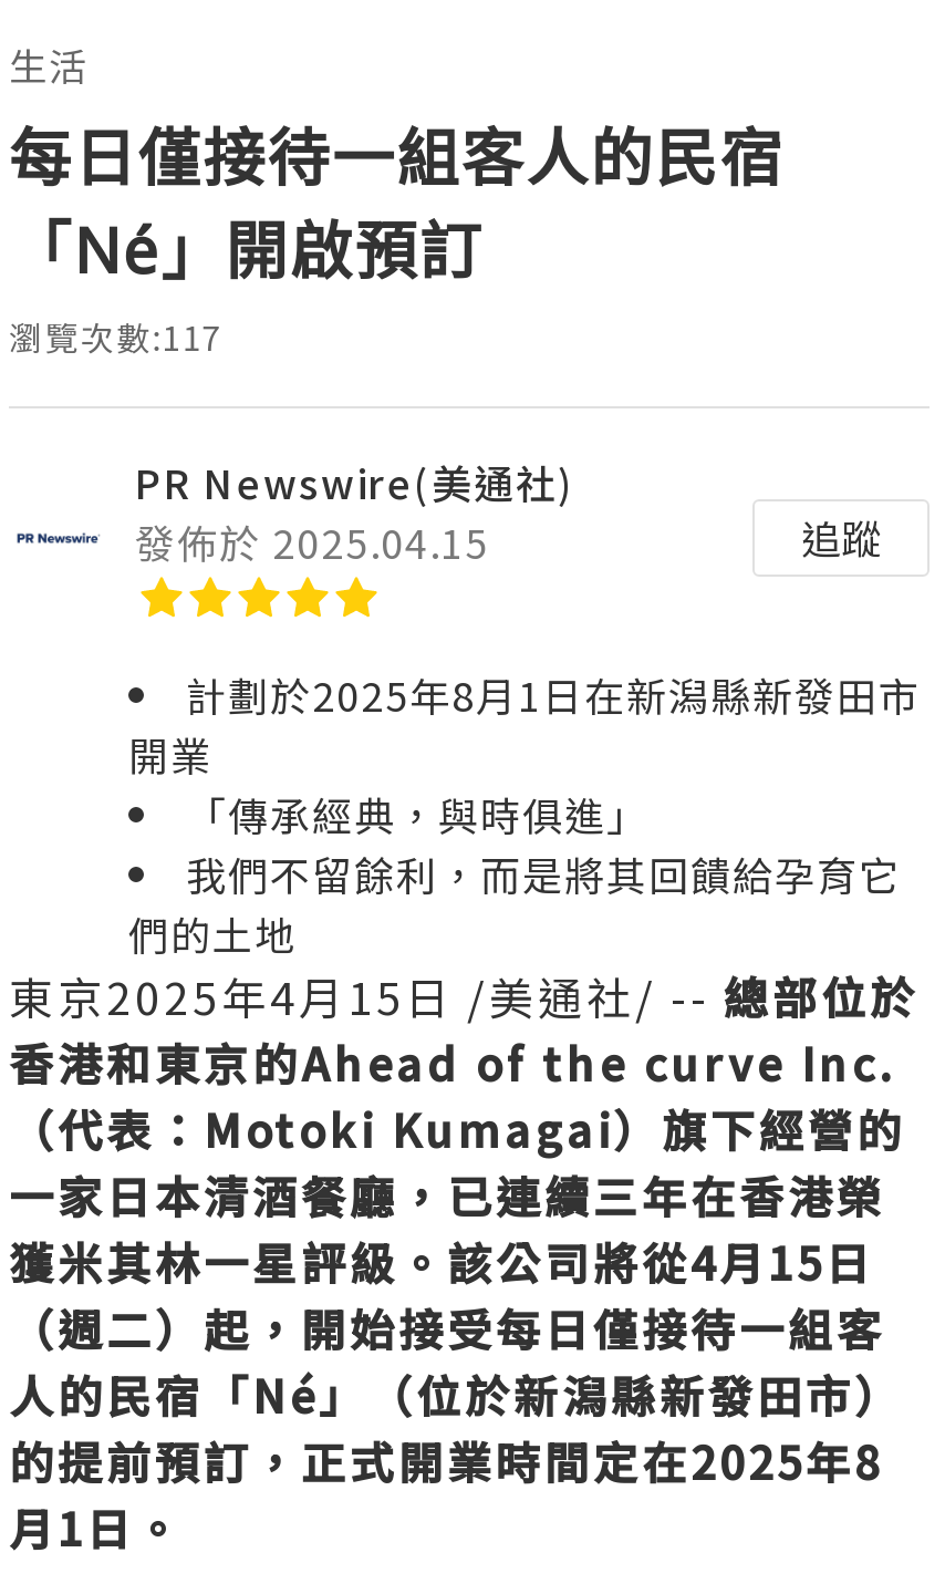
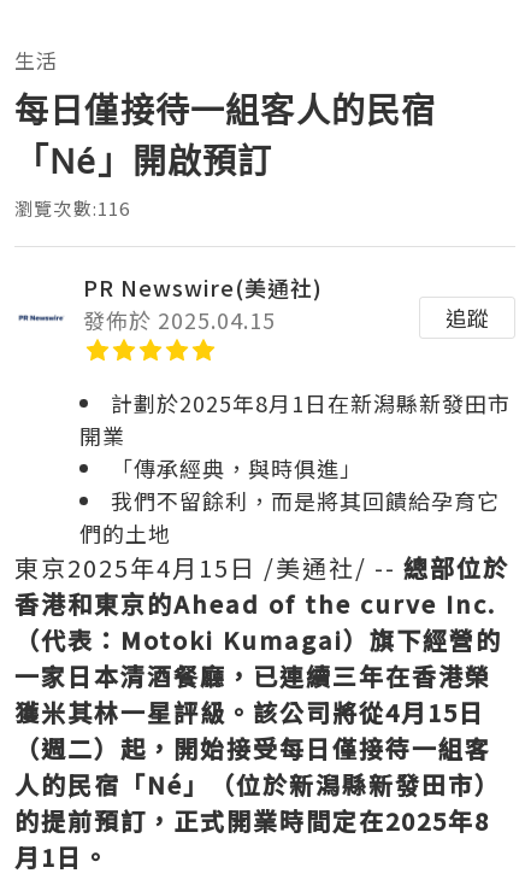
- 瀏覽次數:117
+ 瀏覽次數:116
